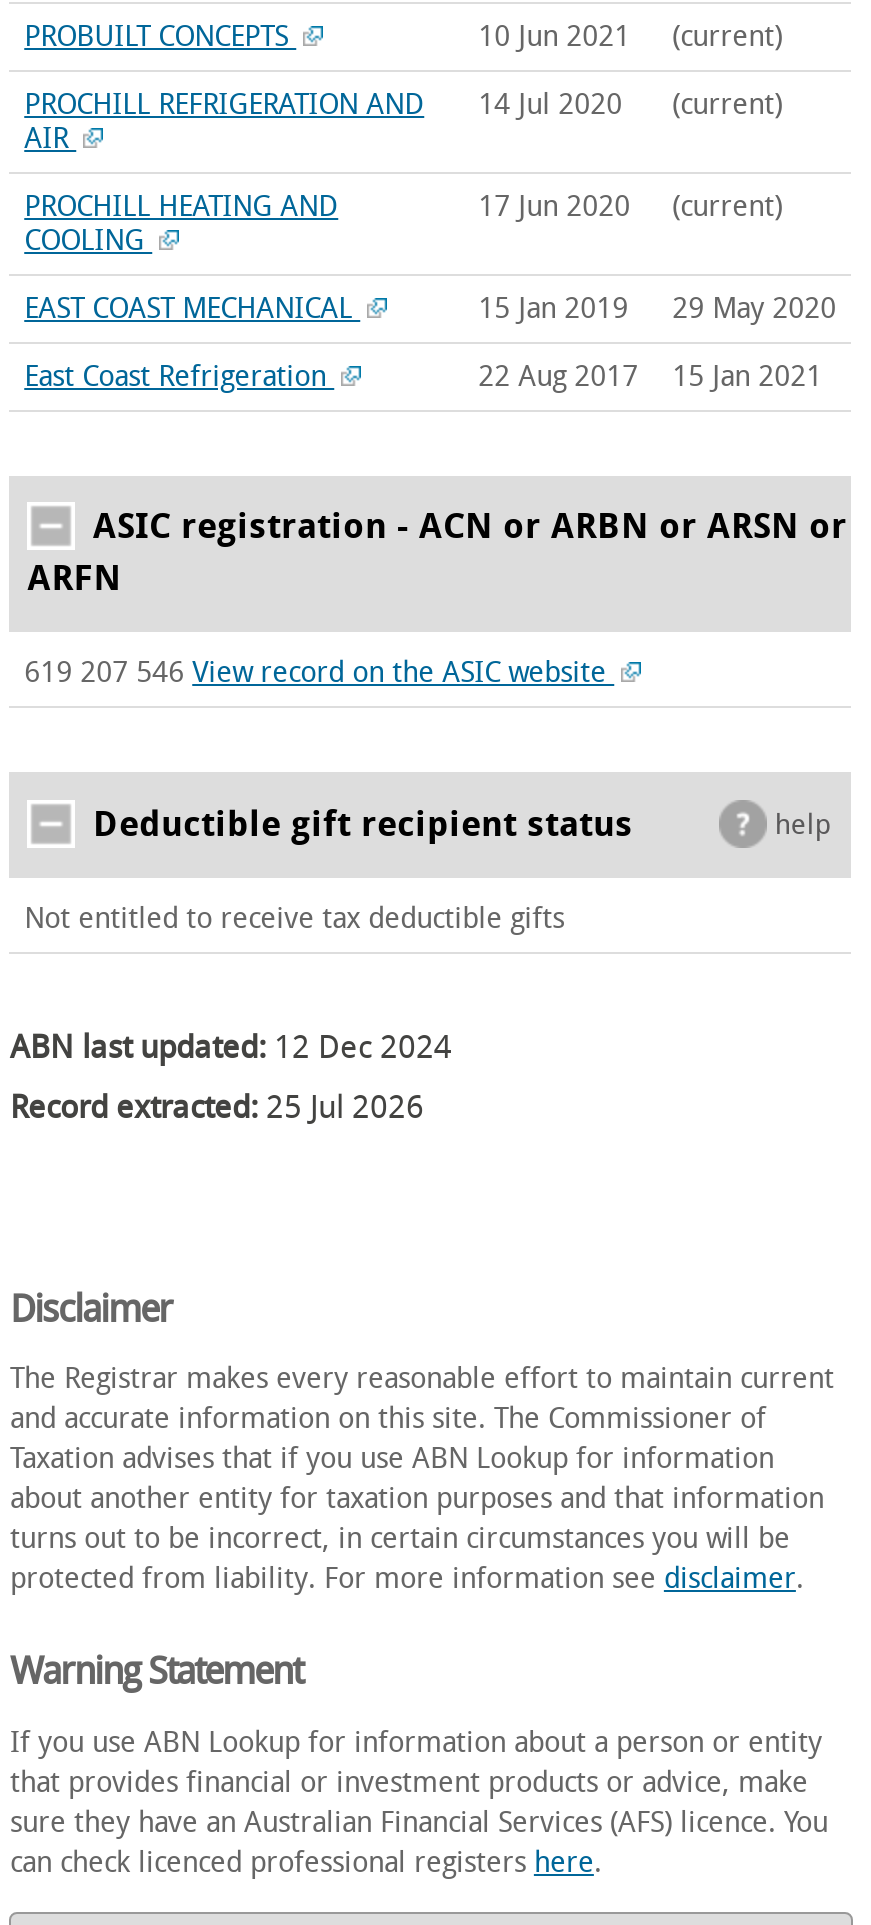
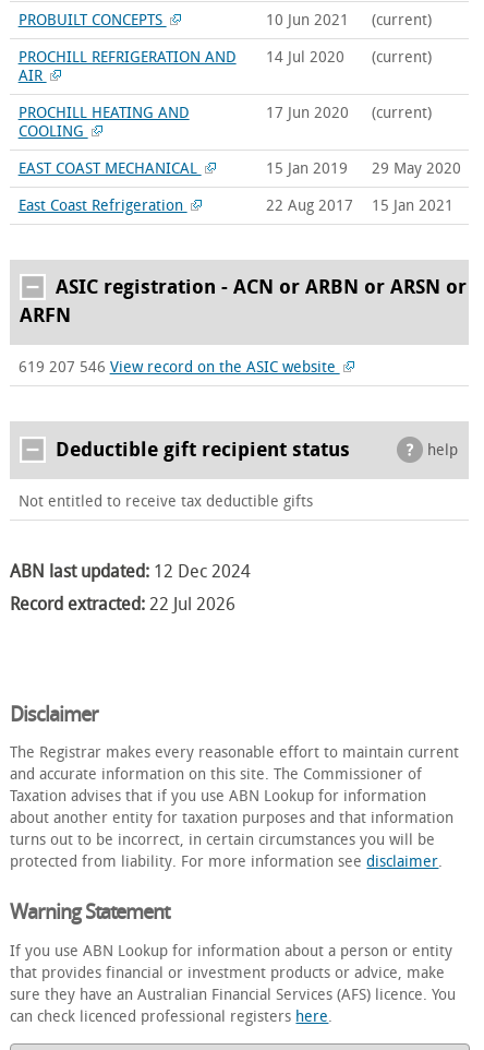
- Record extracted: 25 Jul 2026
+ Record extracted: 22 Jul 2026
